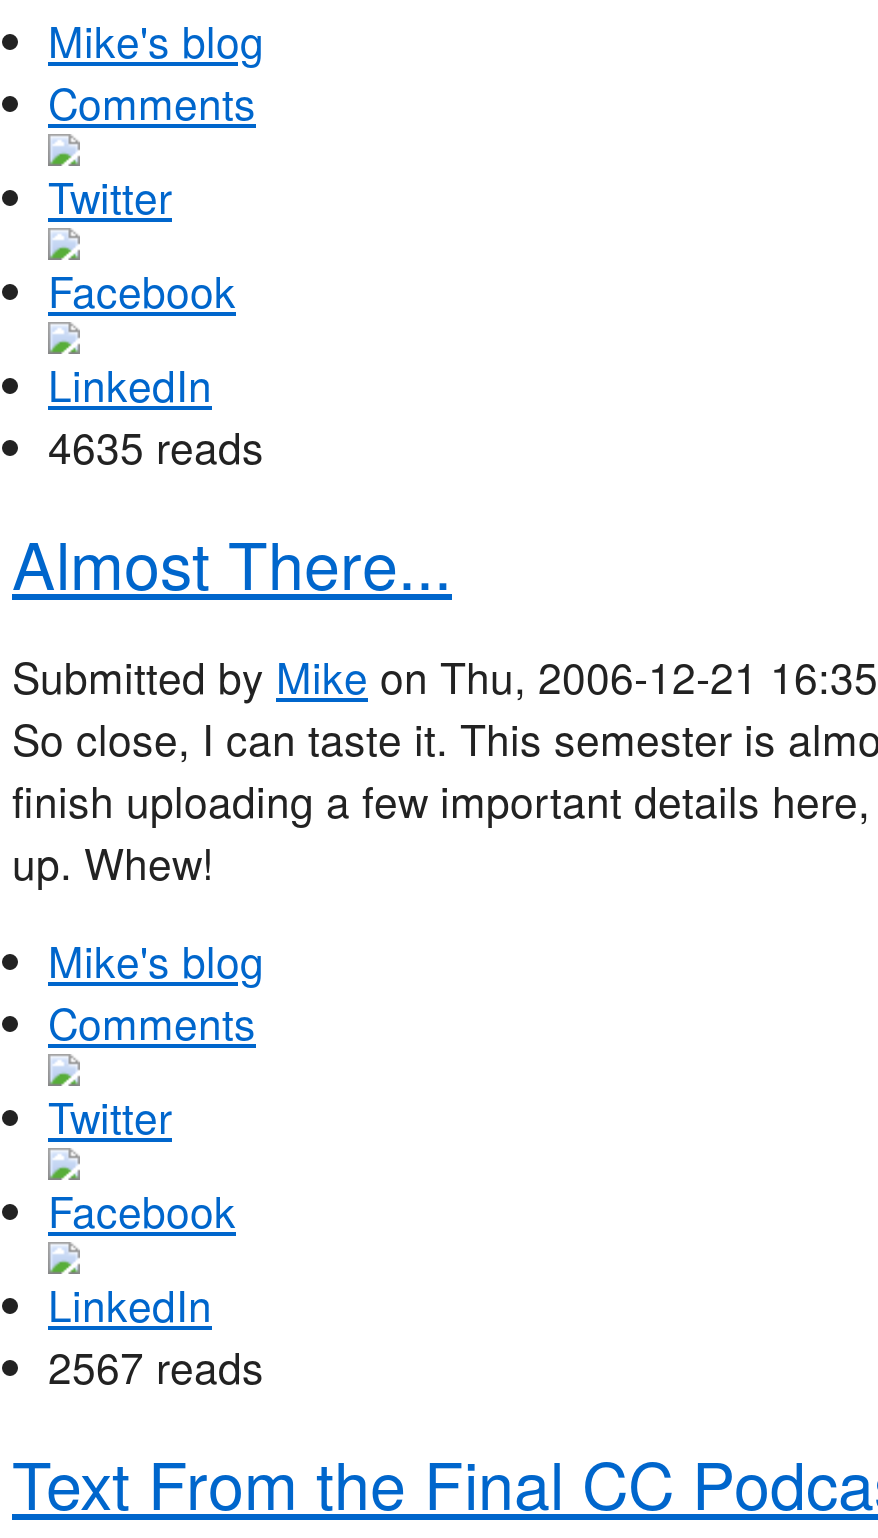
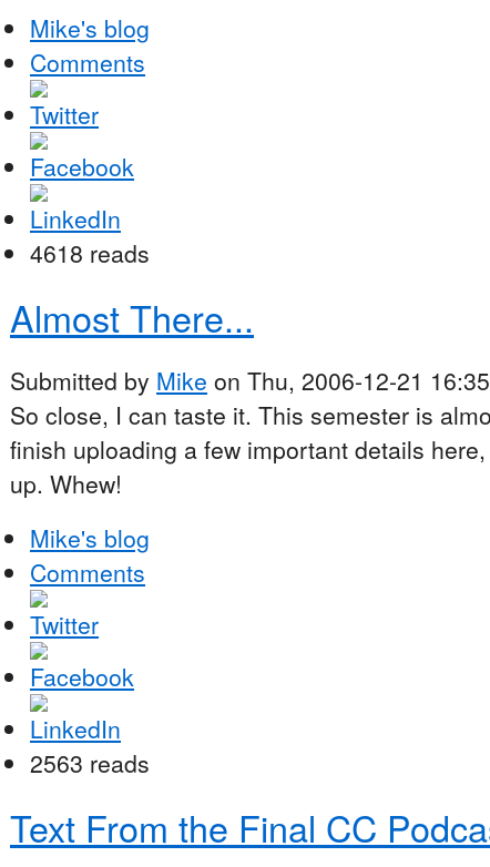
- 4635 reads
+ 4618 reads

- 2567 reads
+ 2563 reads
